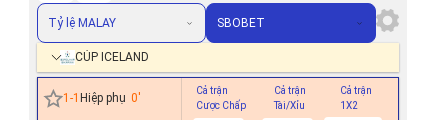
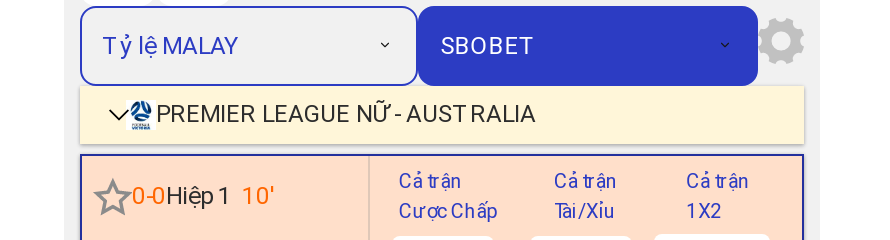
- CÚP ICELAND
+ PREMIER LEAGUE NỮ - AUSTRALIA

- 1-1Hiệp phụ 0'
+ 0-0Hiệp 1 10'
